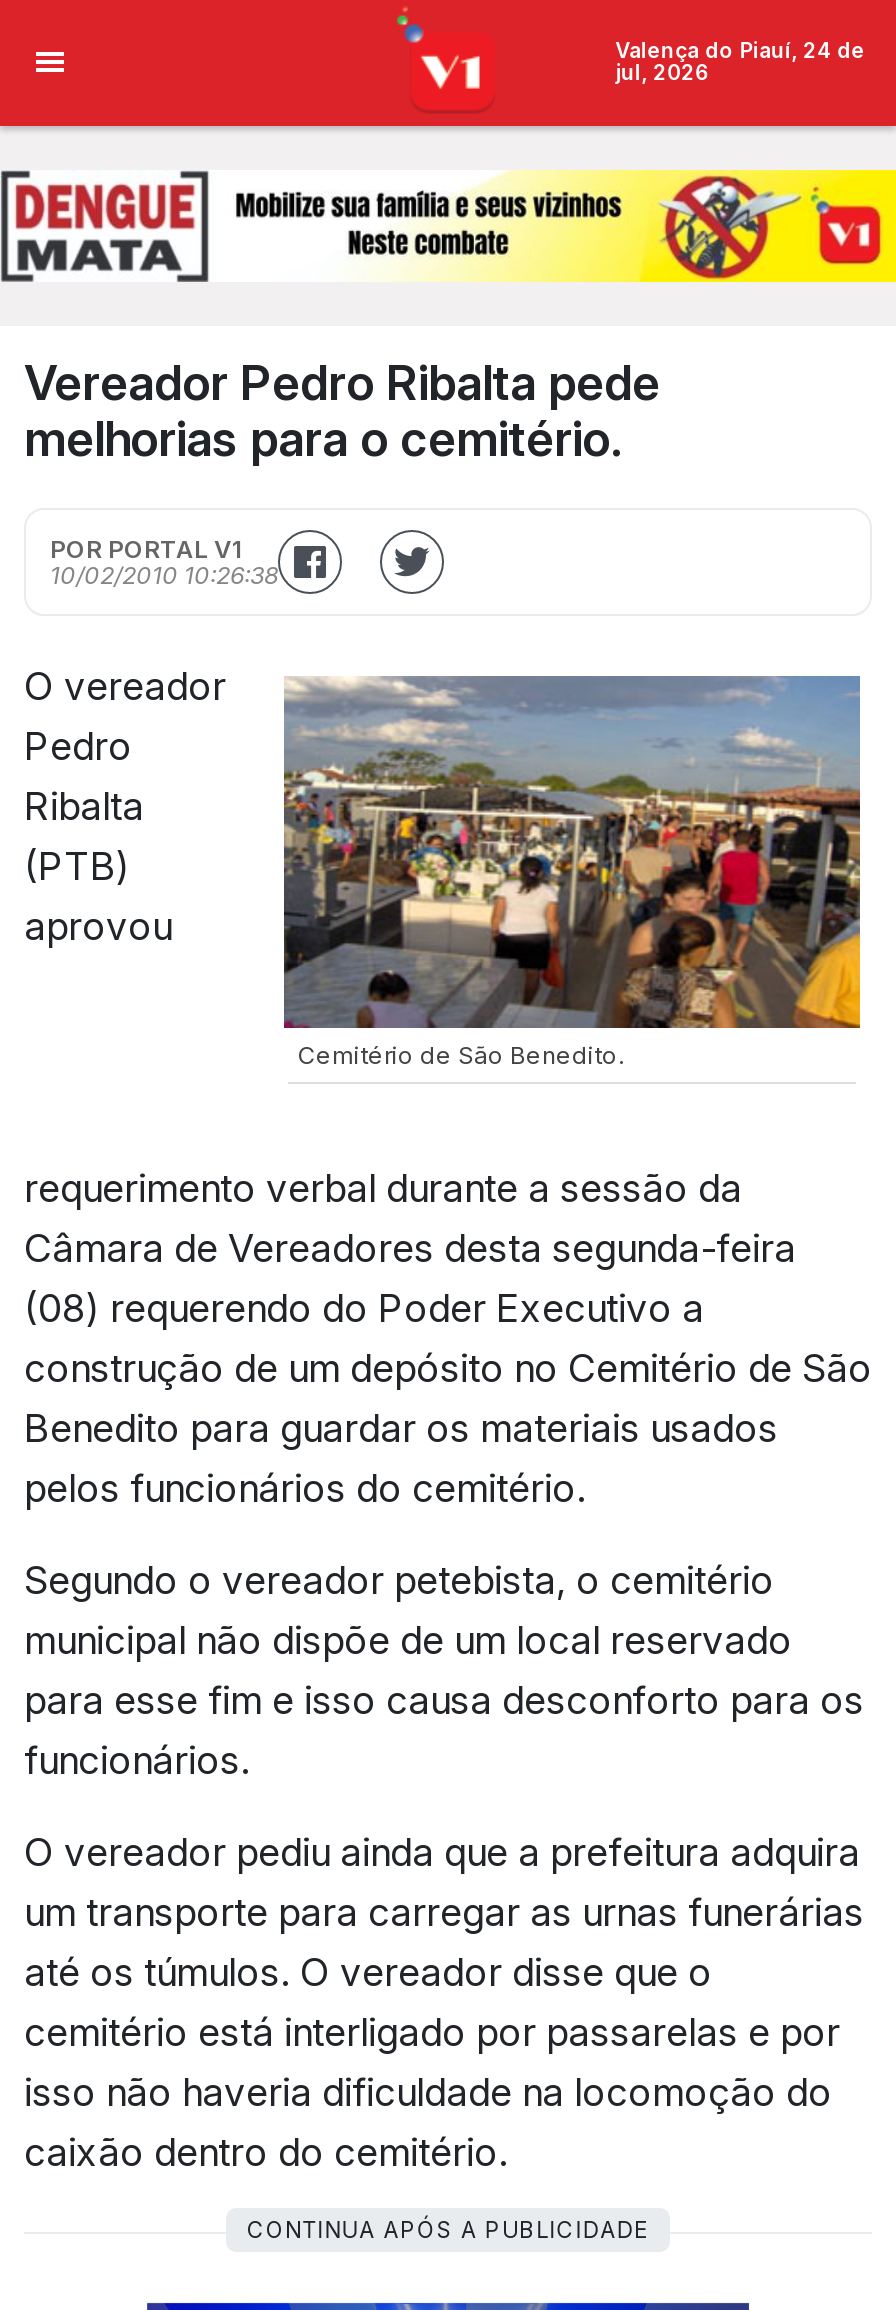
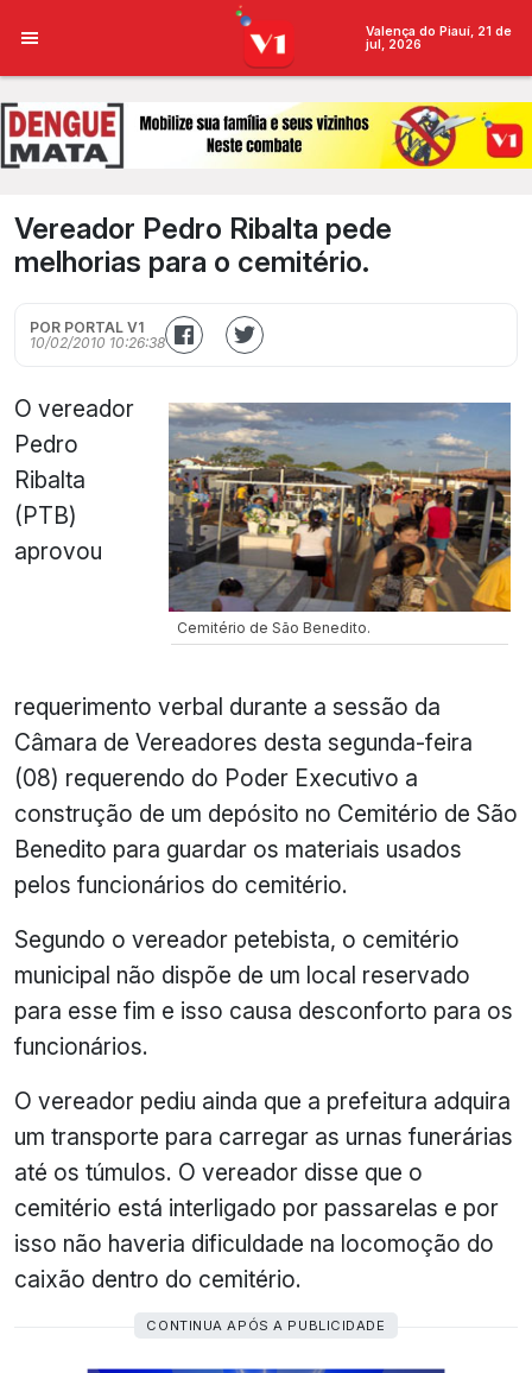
- Valença do Piauí, 24 de
+ Valença do Piauí, 21 de
